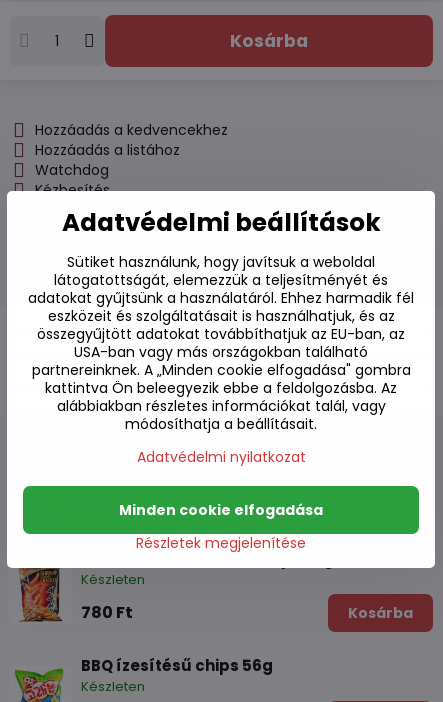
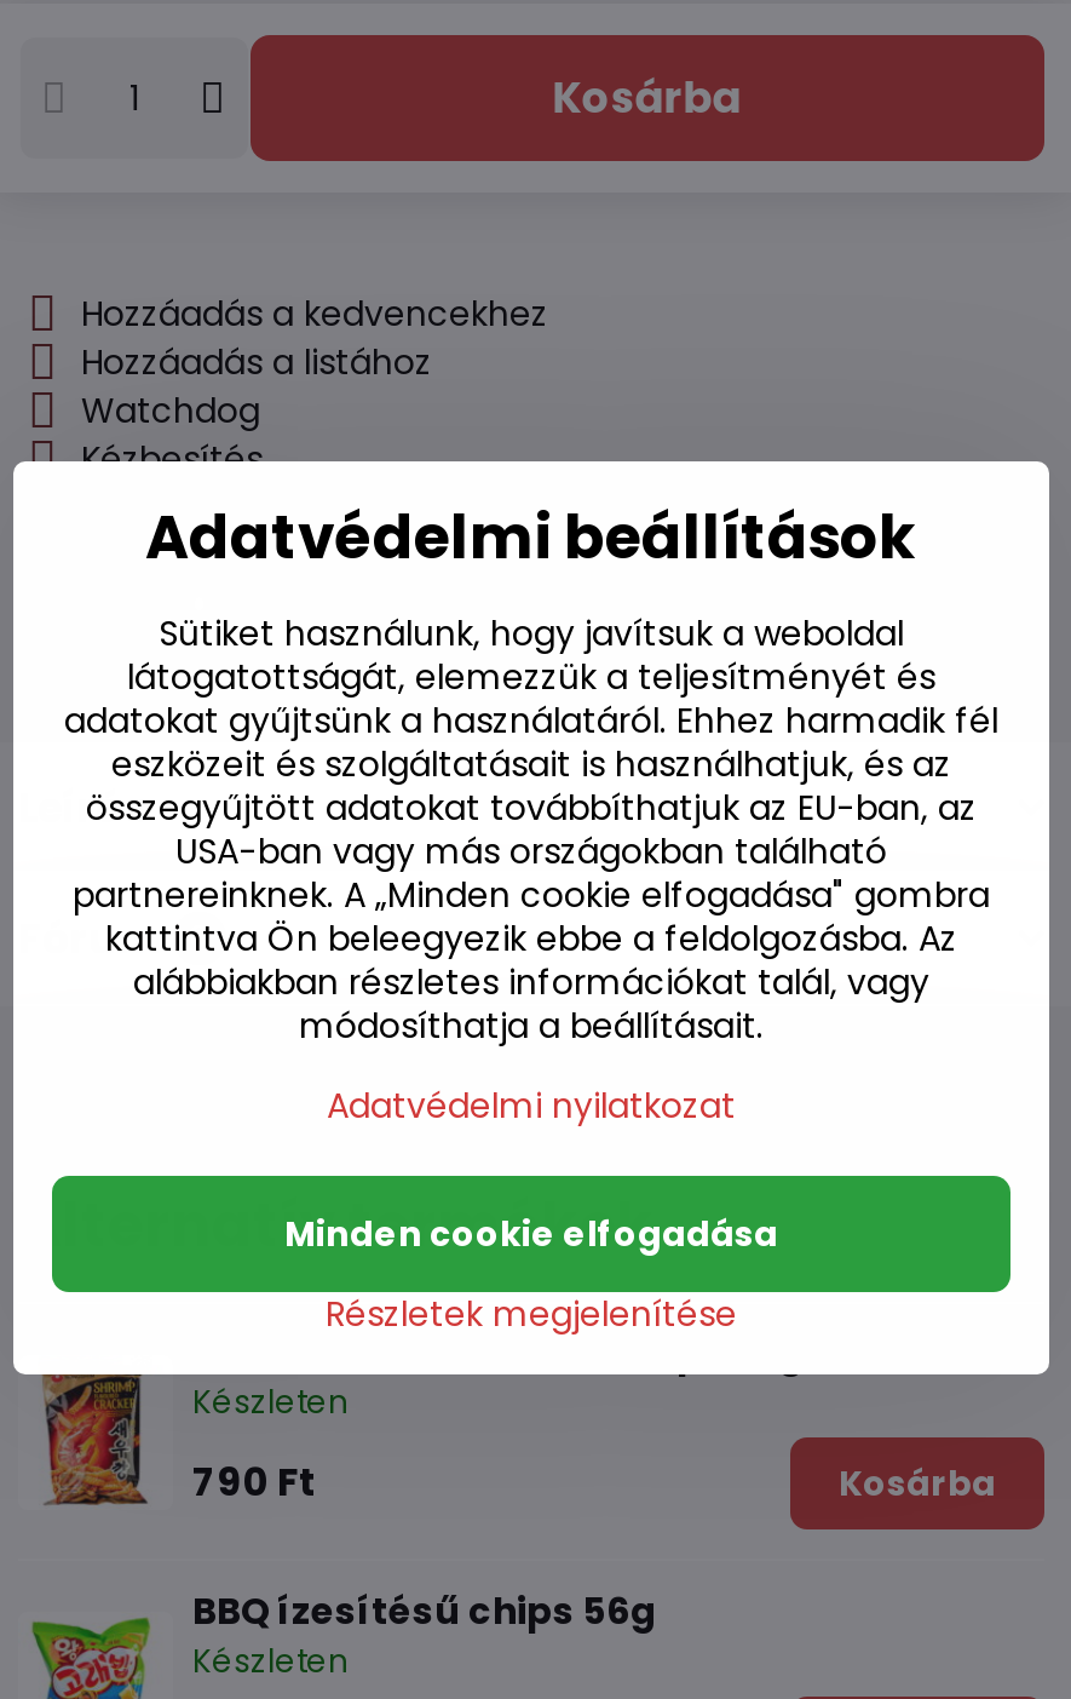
- 780 Ft
+ 790 Ft
